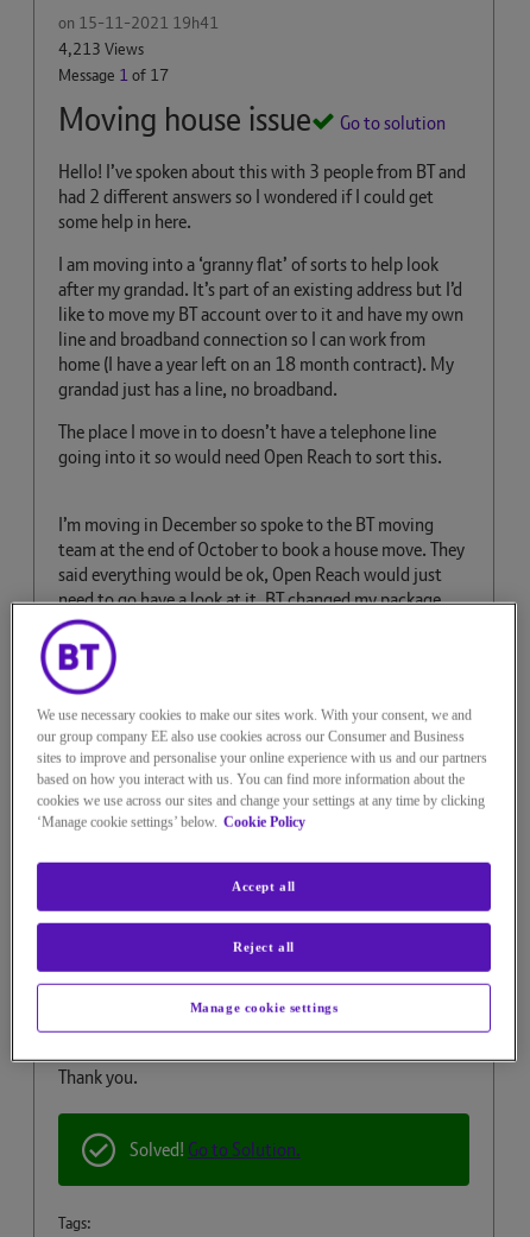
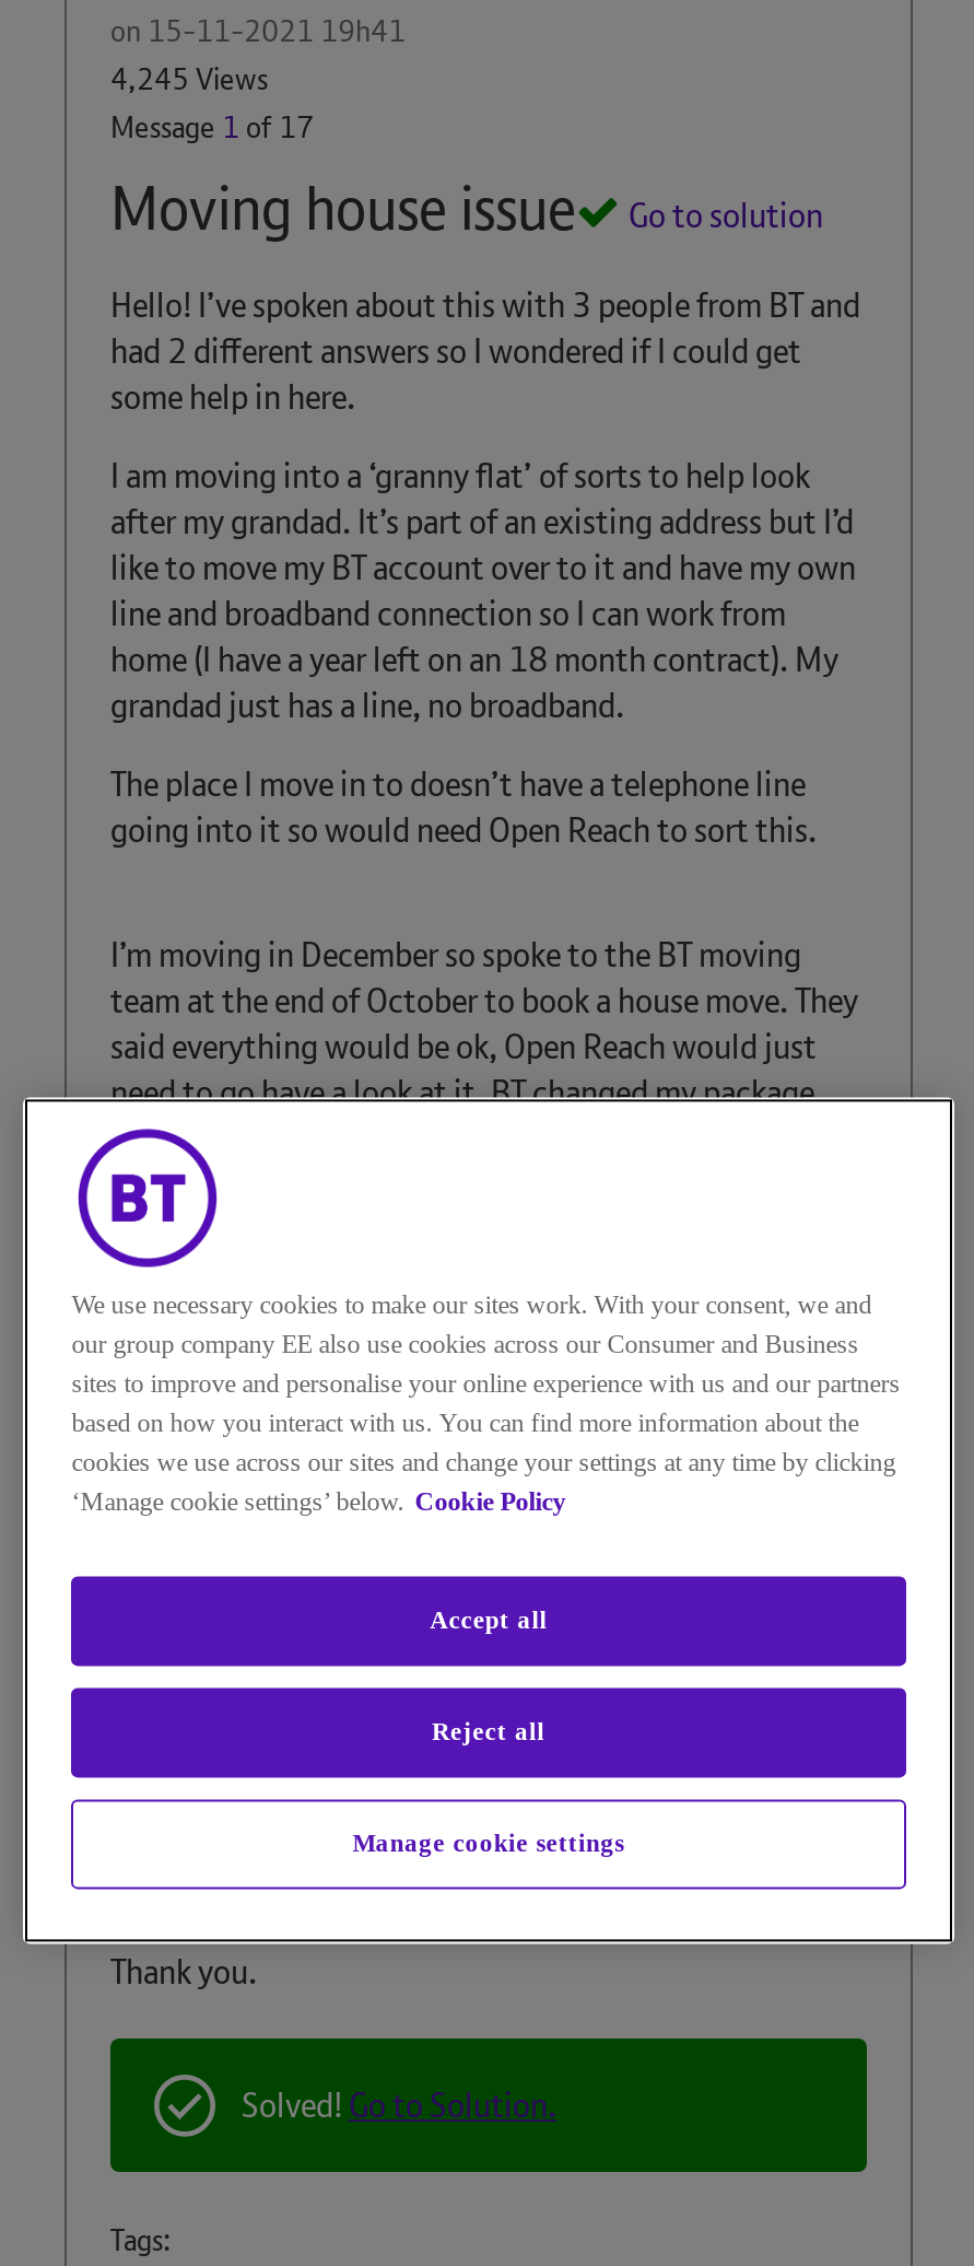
- 4,213 Views
+ 4,245 Views
